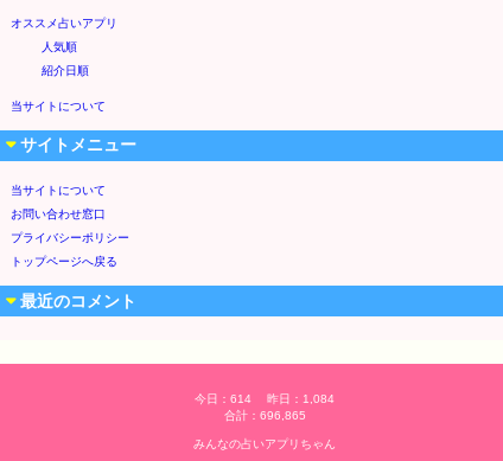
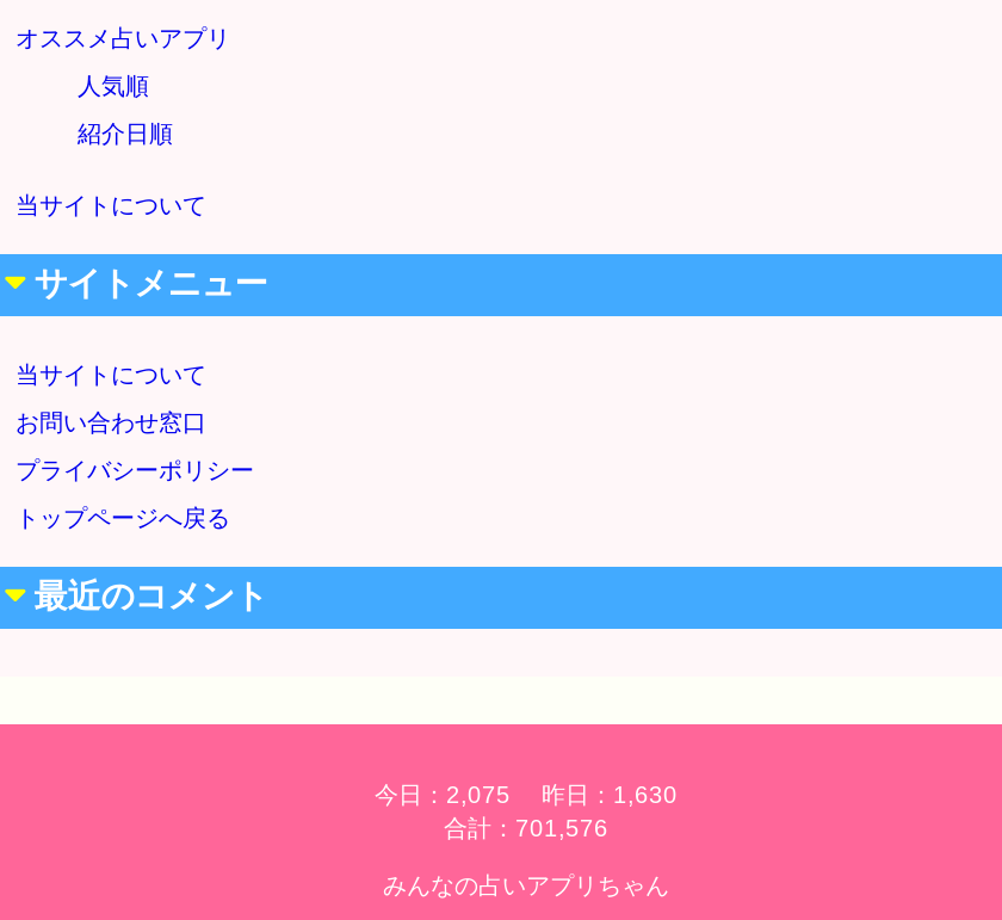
- 今日：614 昨日：1,084
+ 今日：2,075 昨日：1,630

- 合計：696,865
+ 合計：701,576
